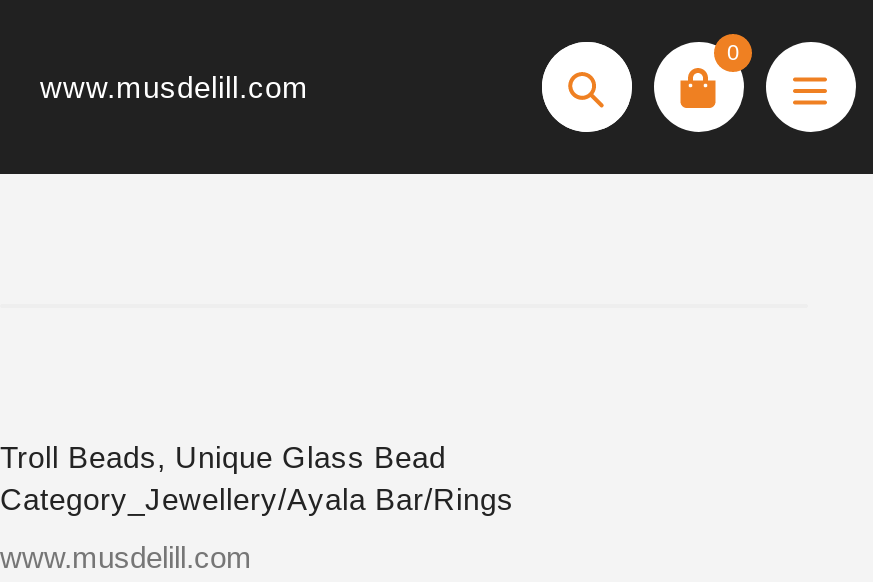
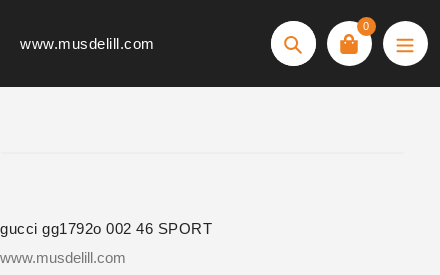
- Troll Beads, Unique Glass Bead
- Category_Jewellery/Ayala Bar/Rings
+ gucci gg1792o 002 46 SPORT
